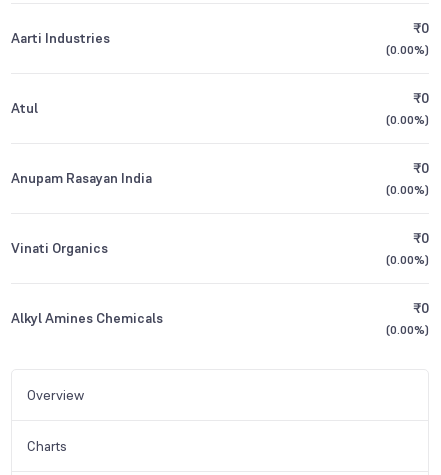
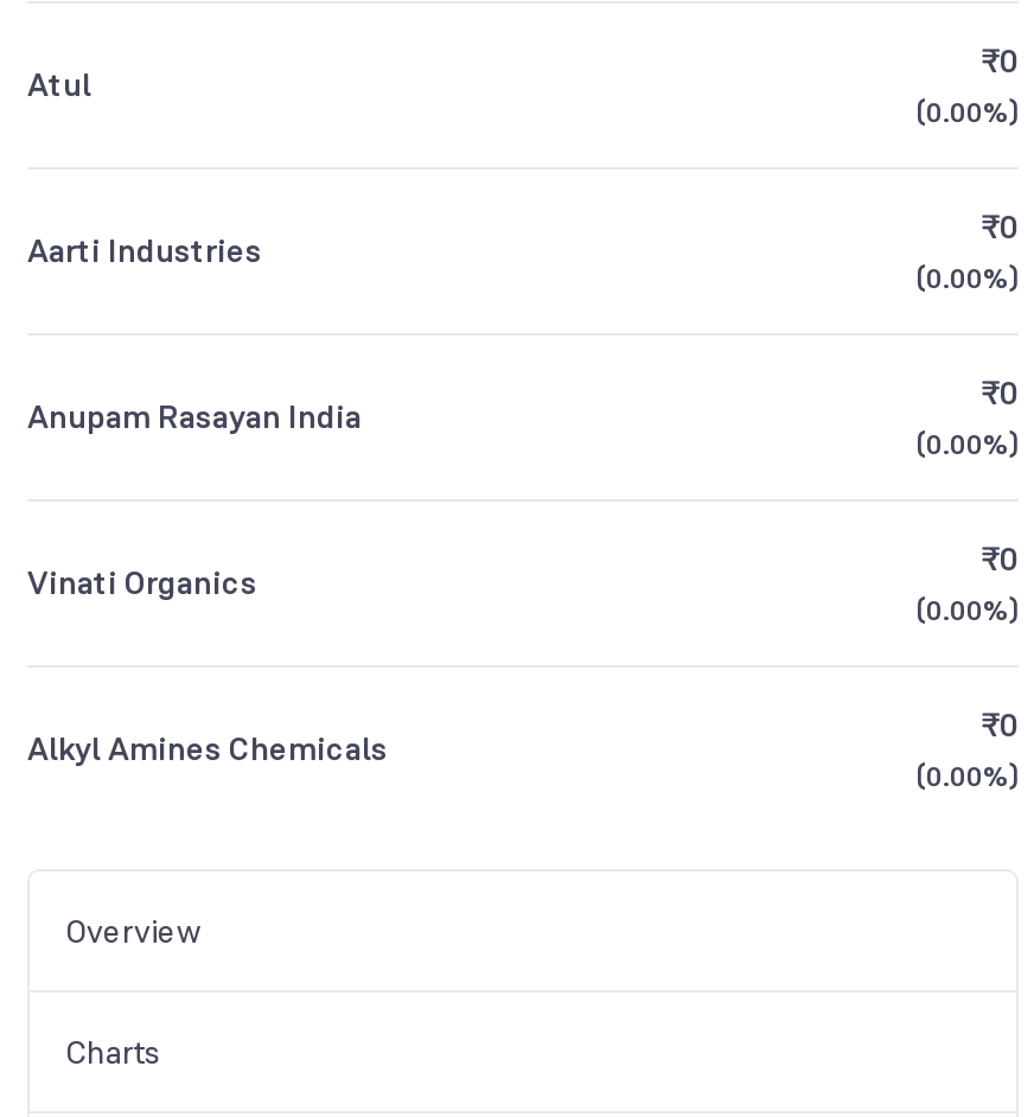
moved down: Aarti Industries

moved up: Atul
